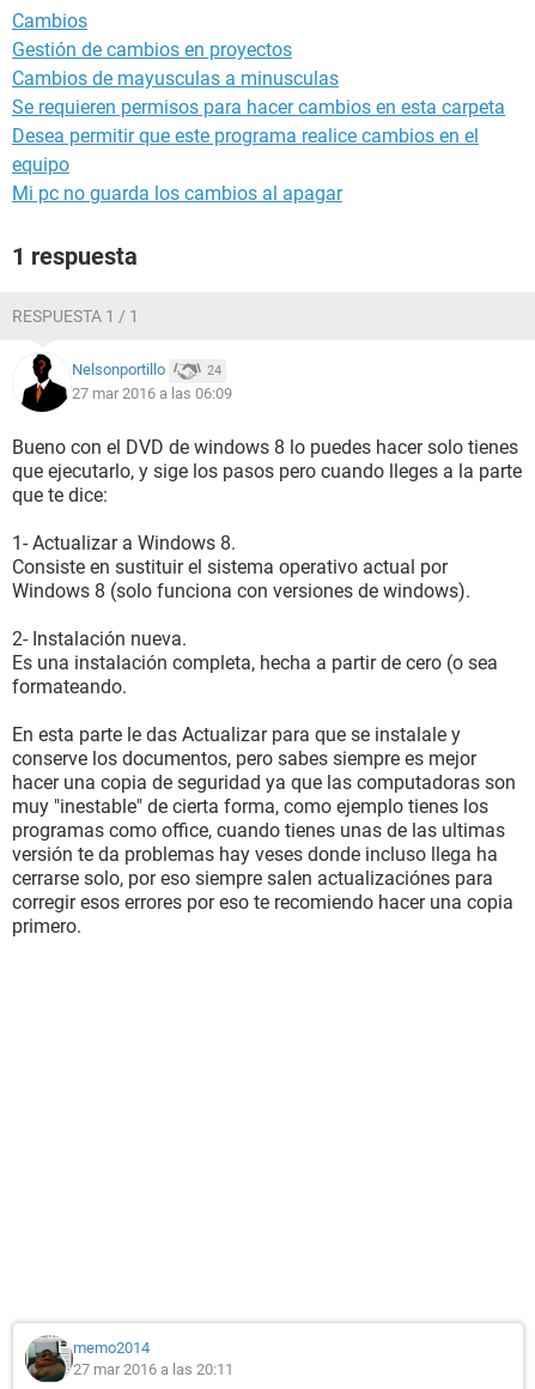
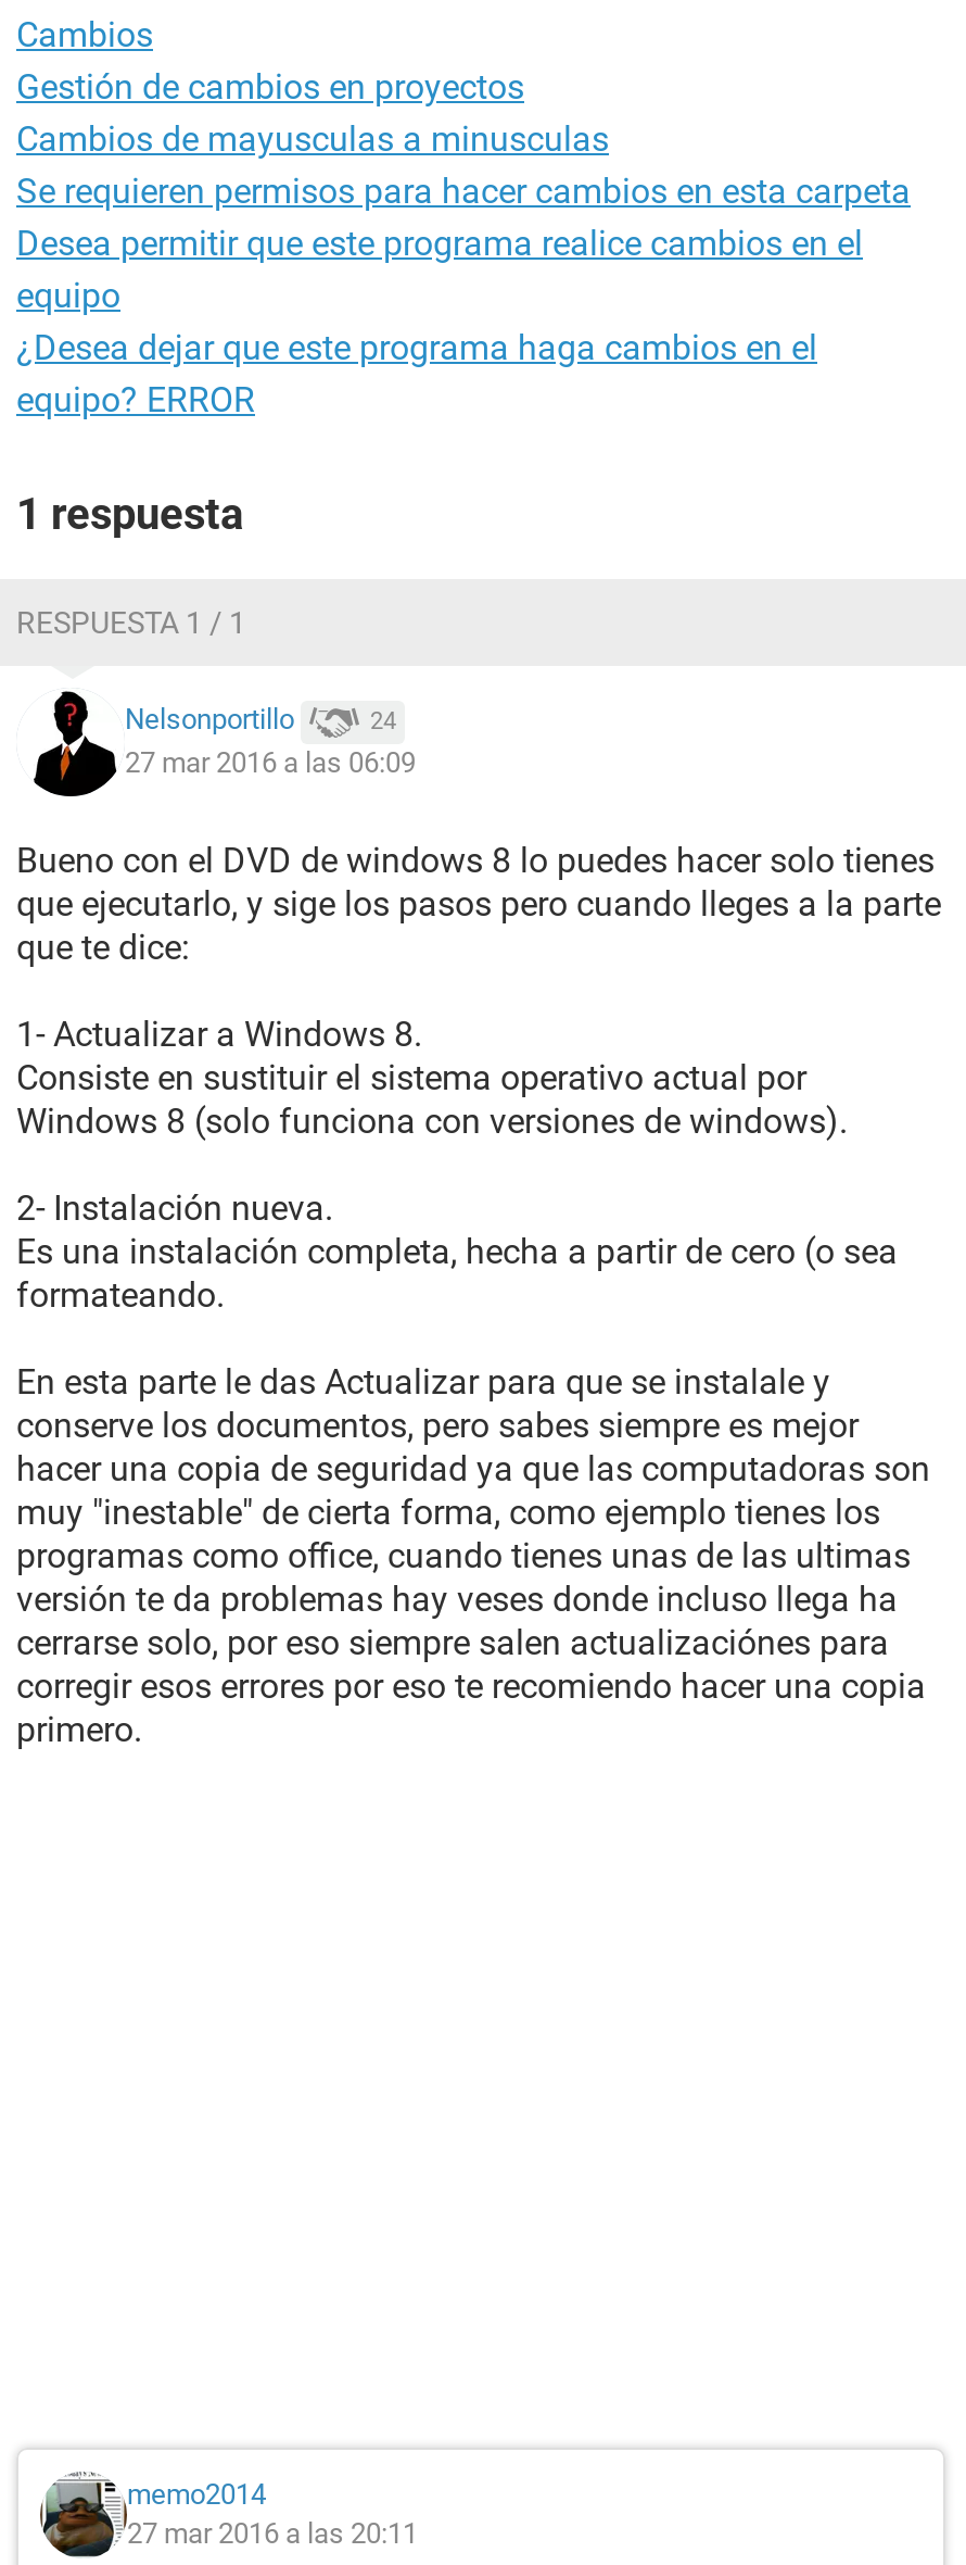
- Mi pc no guarda los cambios al apagar
+ ¿Desea dejar que este programa haga cambios en el
+ equipo? ERROR
